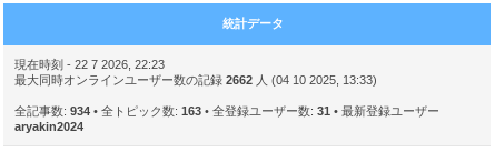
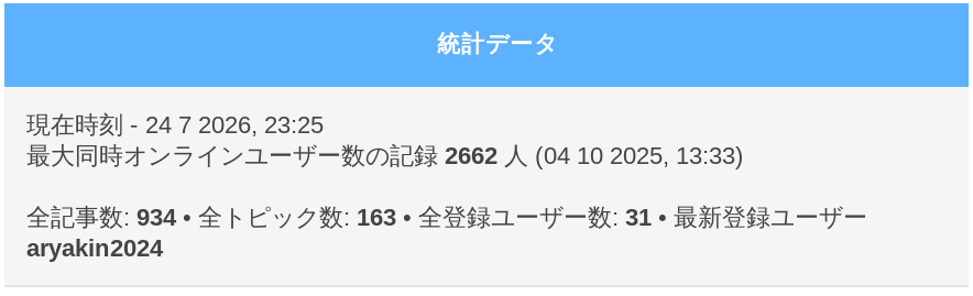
- 現在時刻 - 22 7 2026, 22:23
+ 現在時刻 - 24 7 2026, 23:25
